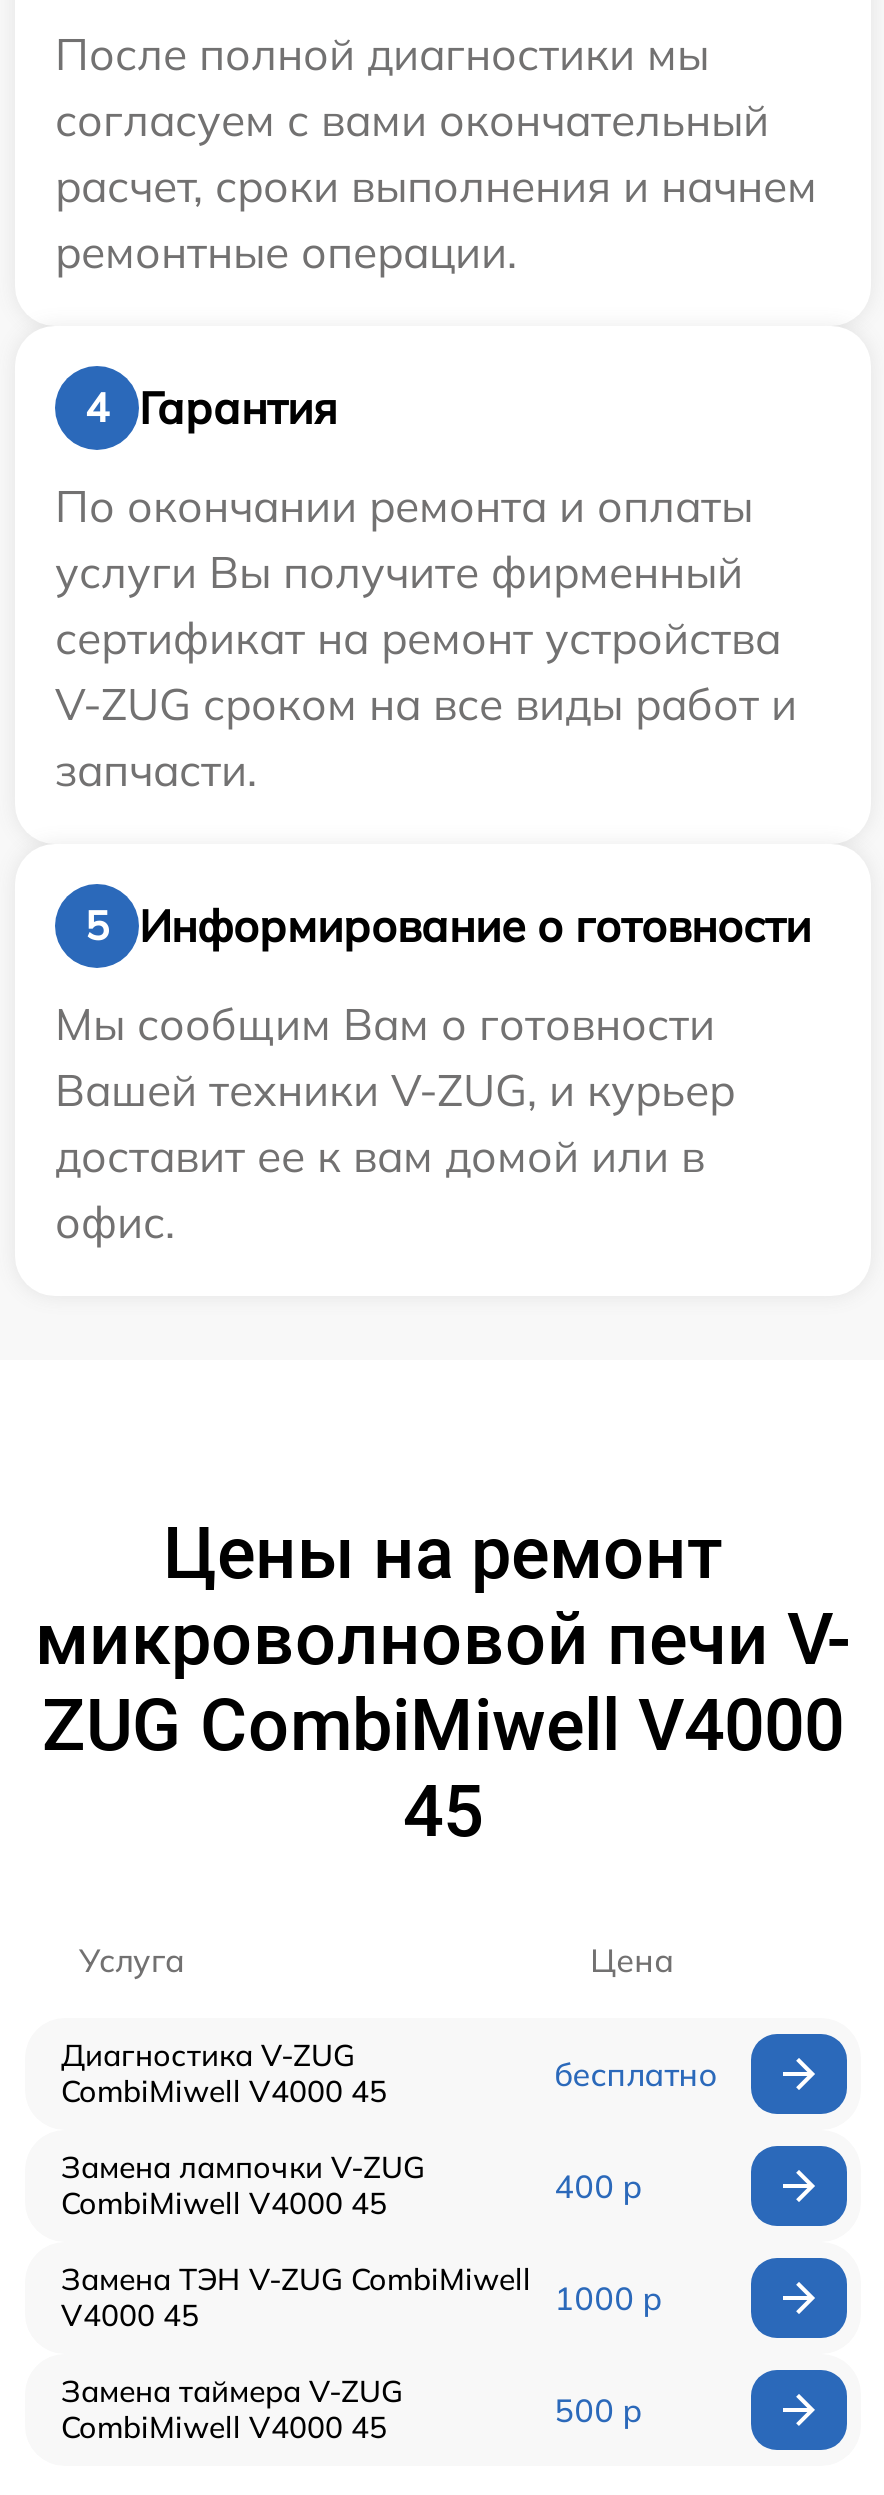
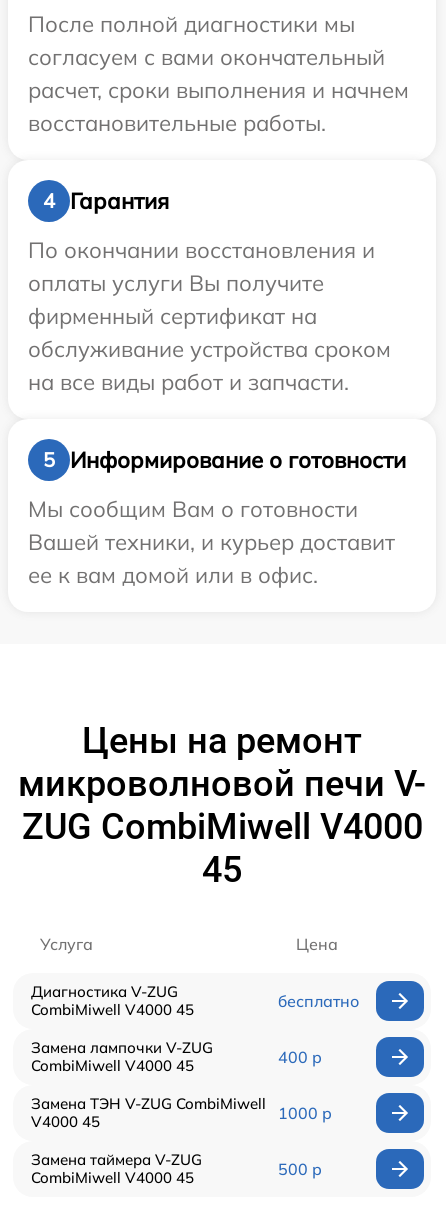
- ремонтные операции.
+ восстановительные работы.

- По окончании ремонта и оплаты
- услуги Вы получите фирменный
- сертификат на ремонт устройства
- V-ZUG сроком на все виды работ и
- запчасти.
+ По окончании восстановления и
+ оплаты услуги Вы получите
+ фирменный сертификат на
+ обслуживание устройства сроком
+ на все виды работ и запчасти.

- Вашей техники V-ZUG, и курьер
- доставит ее к вам домой или в
- офис.
+ Вашей техники, и курьер доставит
+ ее к вам домой или в офис.
